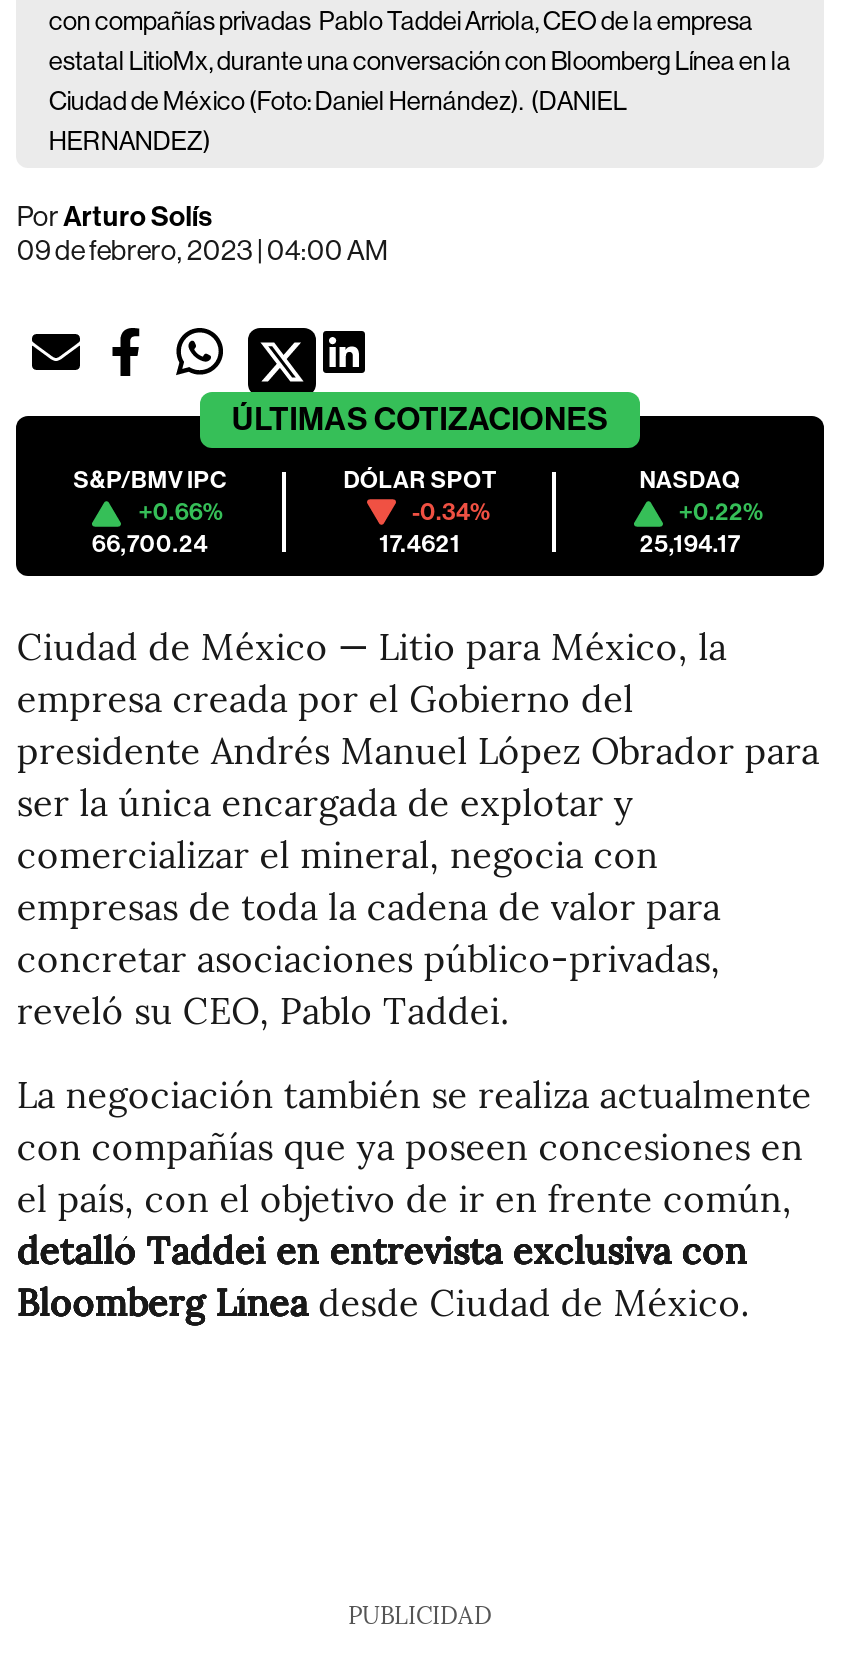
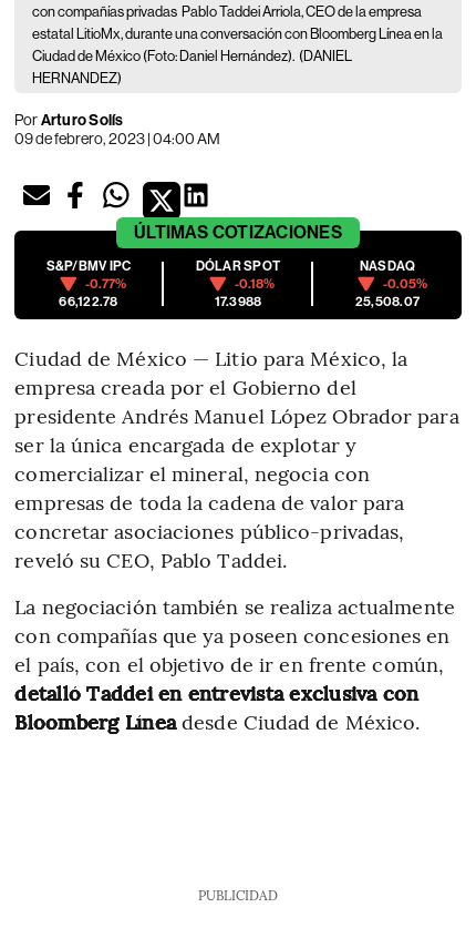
- +0.66%
+ -0.77%

- -0.34%
+ -0.18%

- +0.22%
+ -0.05%

- 66,700.24
+ 66,122.78

- 17.4621
+ 17.3988

- 25,194.17
+ 25,508.07
